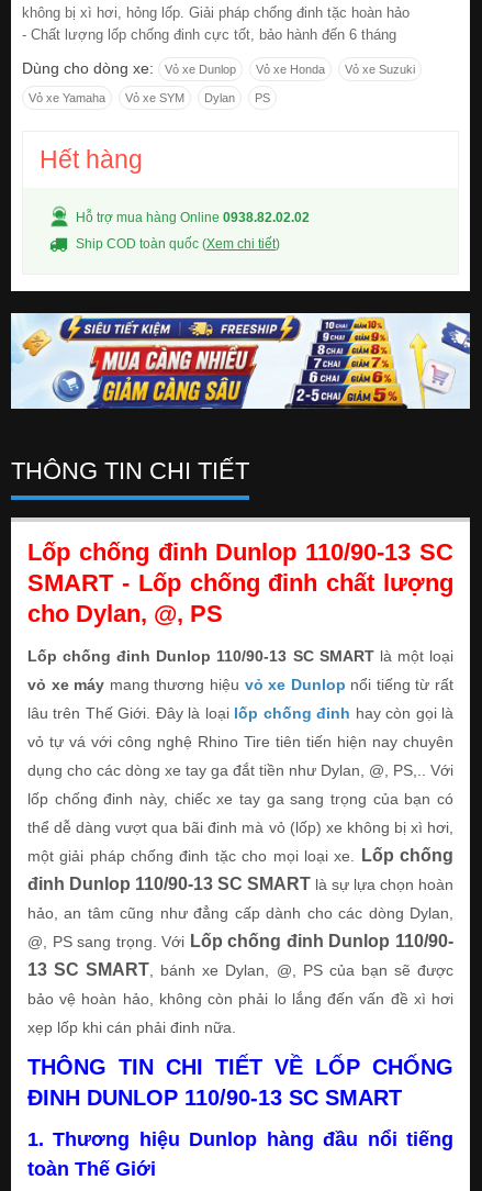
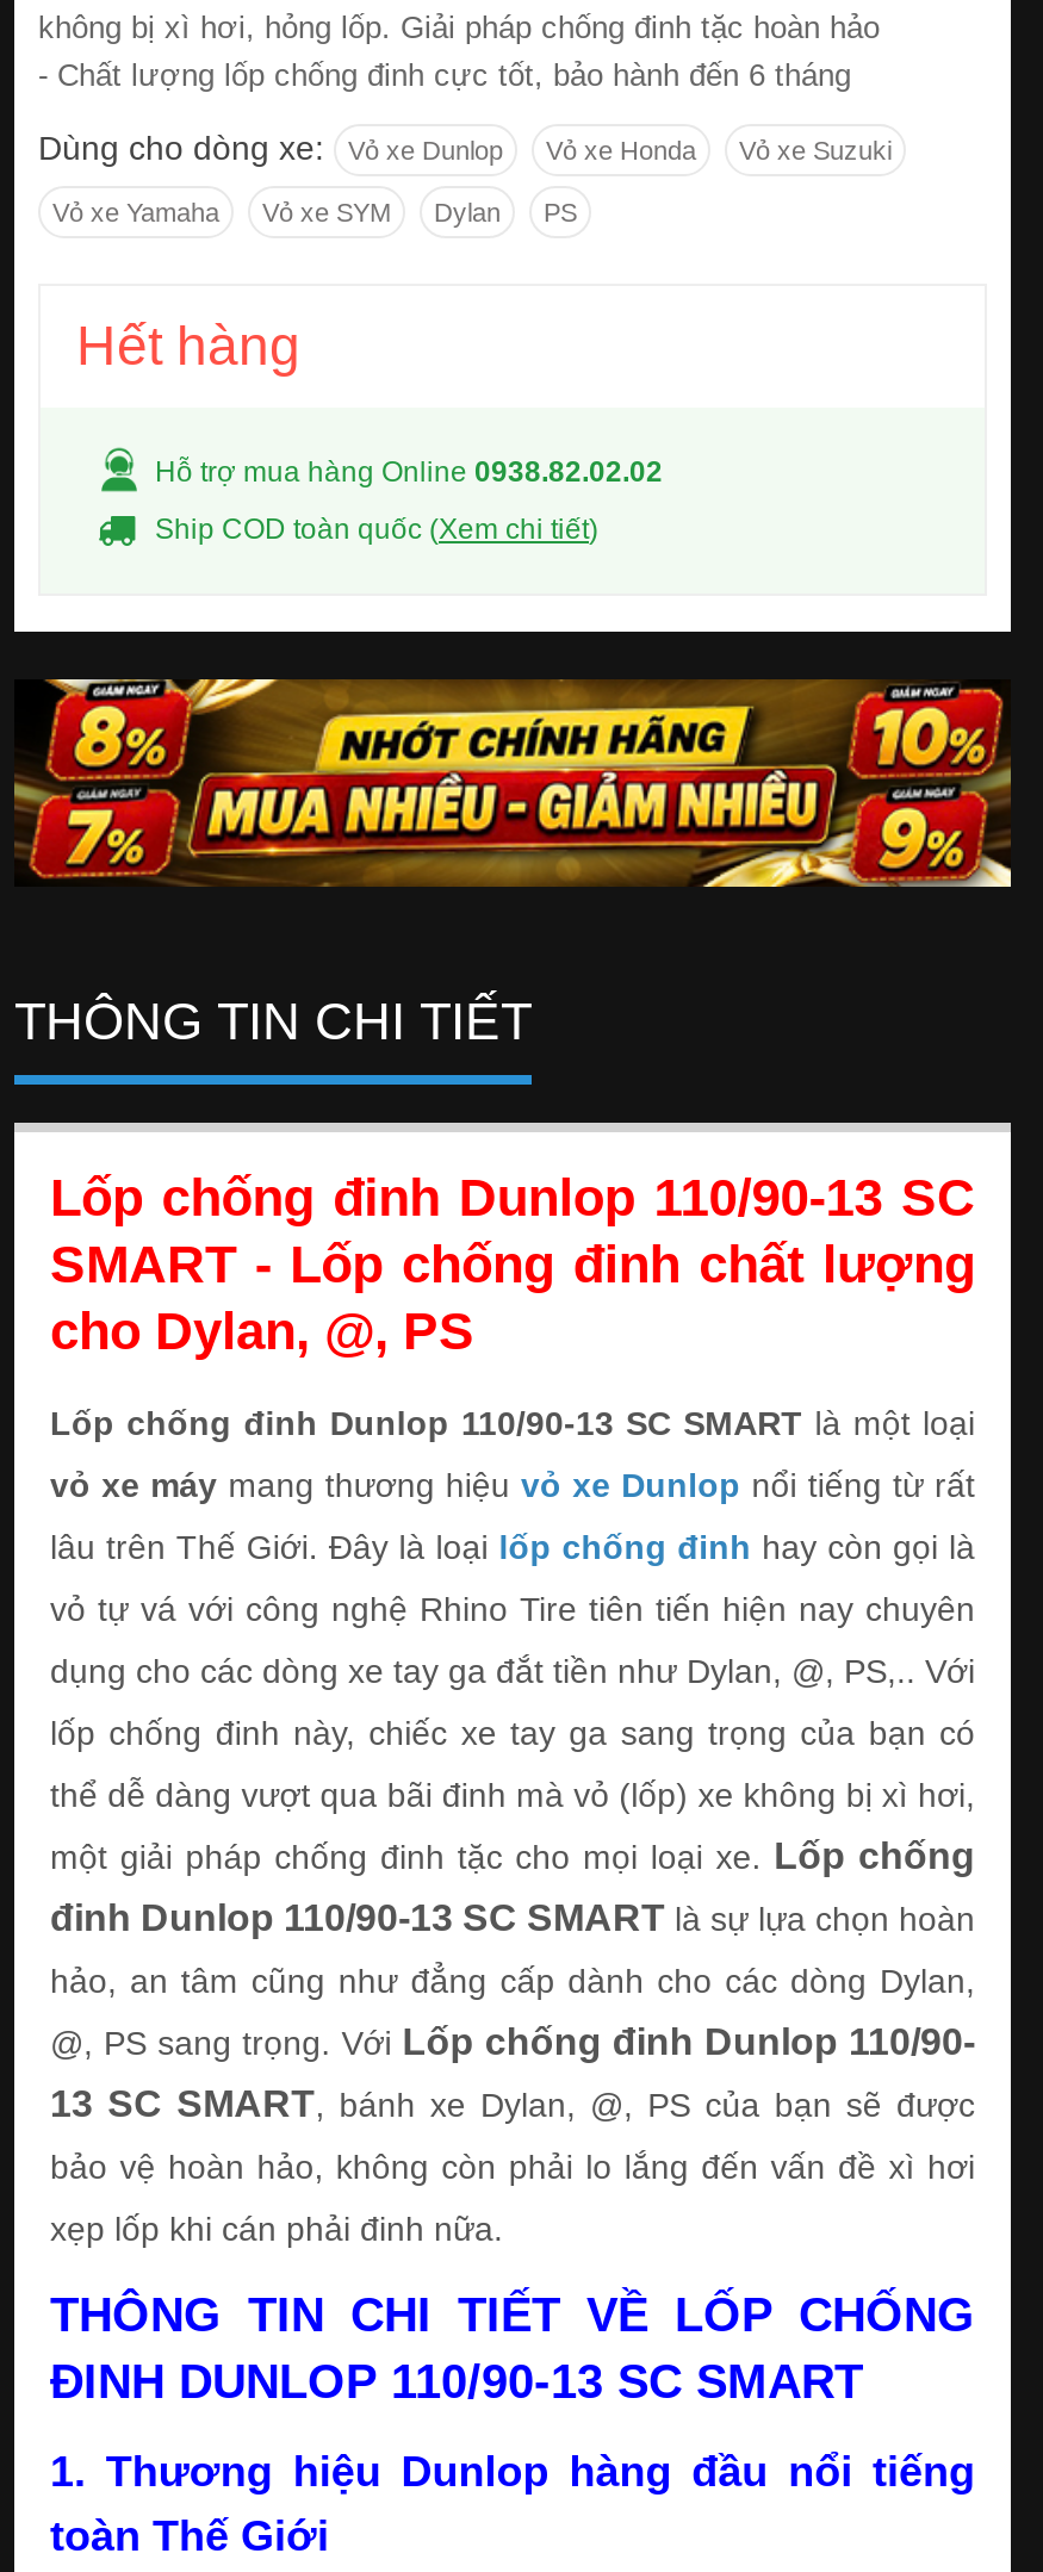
- [image]
+ [image]
